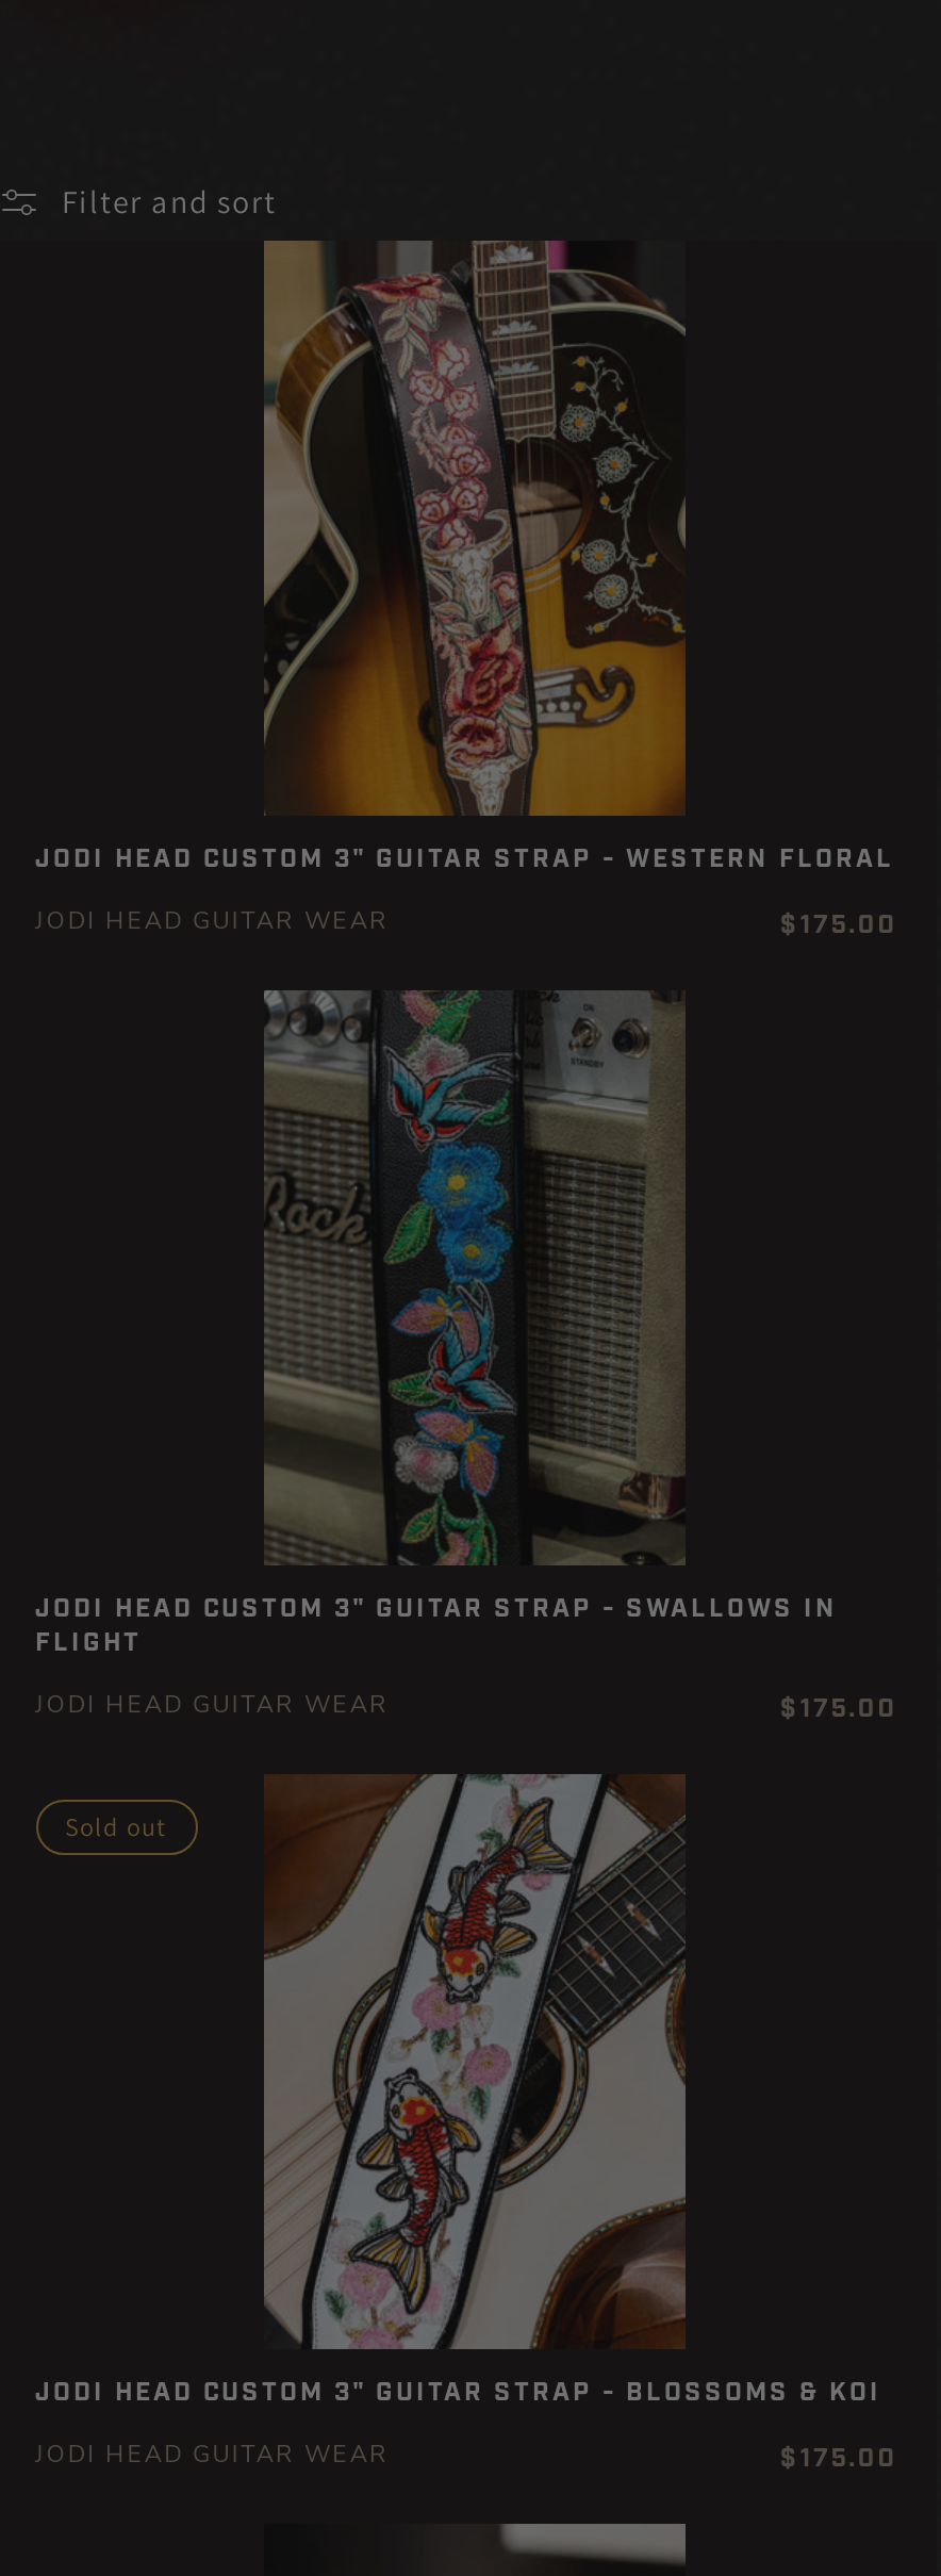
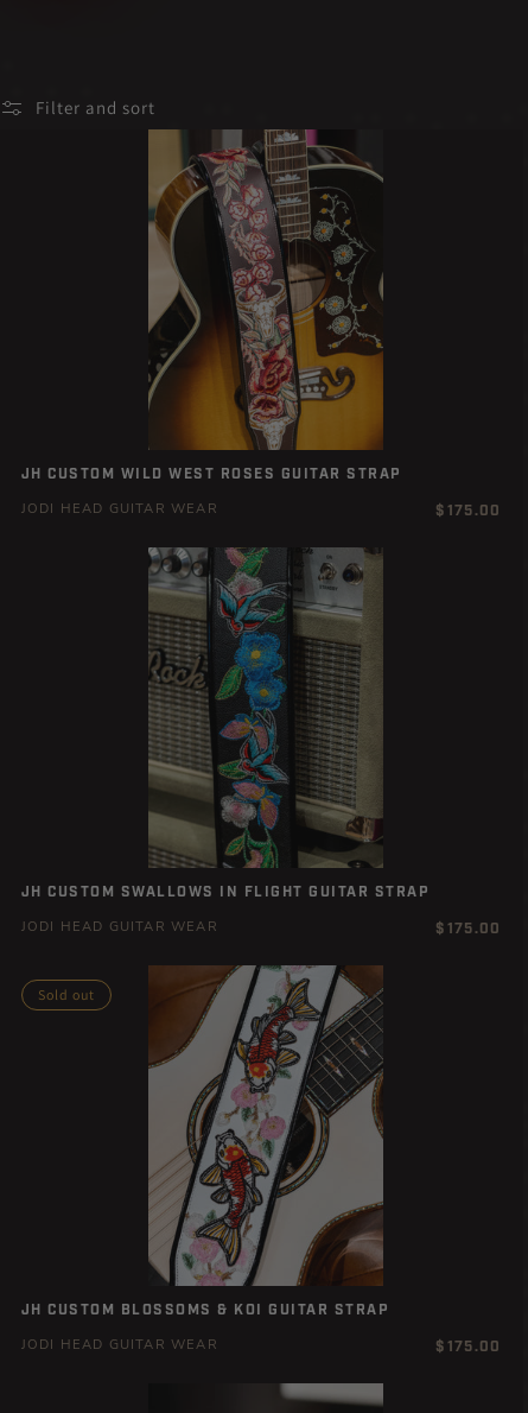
- JODI HEAD CUSTOM 3" GUITAR STRAP - WESTERN FLORAL
+ JH CUSTOM WILD WEST ROSES GUITAR STRAP

- JODI HEAD CUSTOM 3" GUITAR STRAP - SWALLOWS IN
- FLIGHT
+ JH CUSTOM SWALLOWS IN FLIGHT GUITAR STRAP

- JODI HEAD CUSTOM 3" GUITAR STRAP - BLOSSOMS & KOI
+ JH CUSTOM BLOSSOMS & KOI GUITAR STRAP
